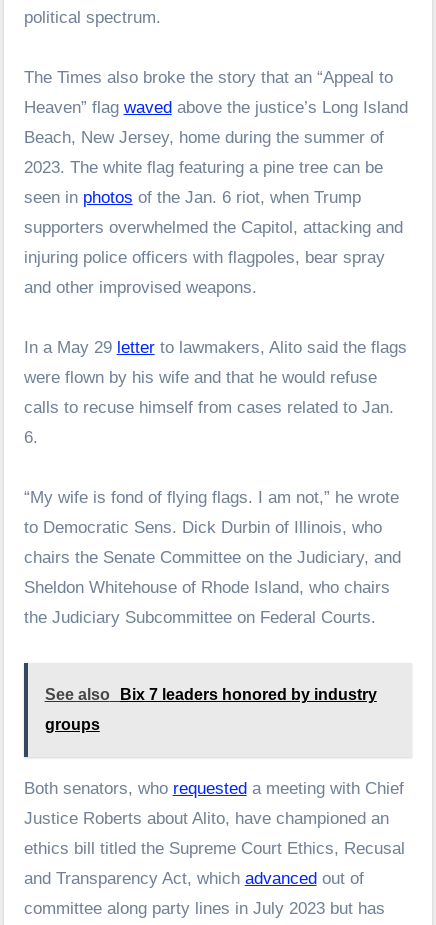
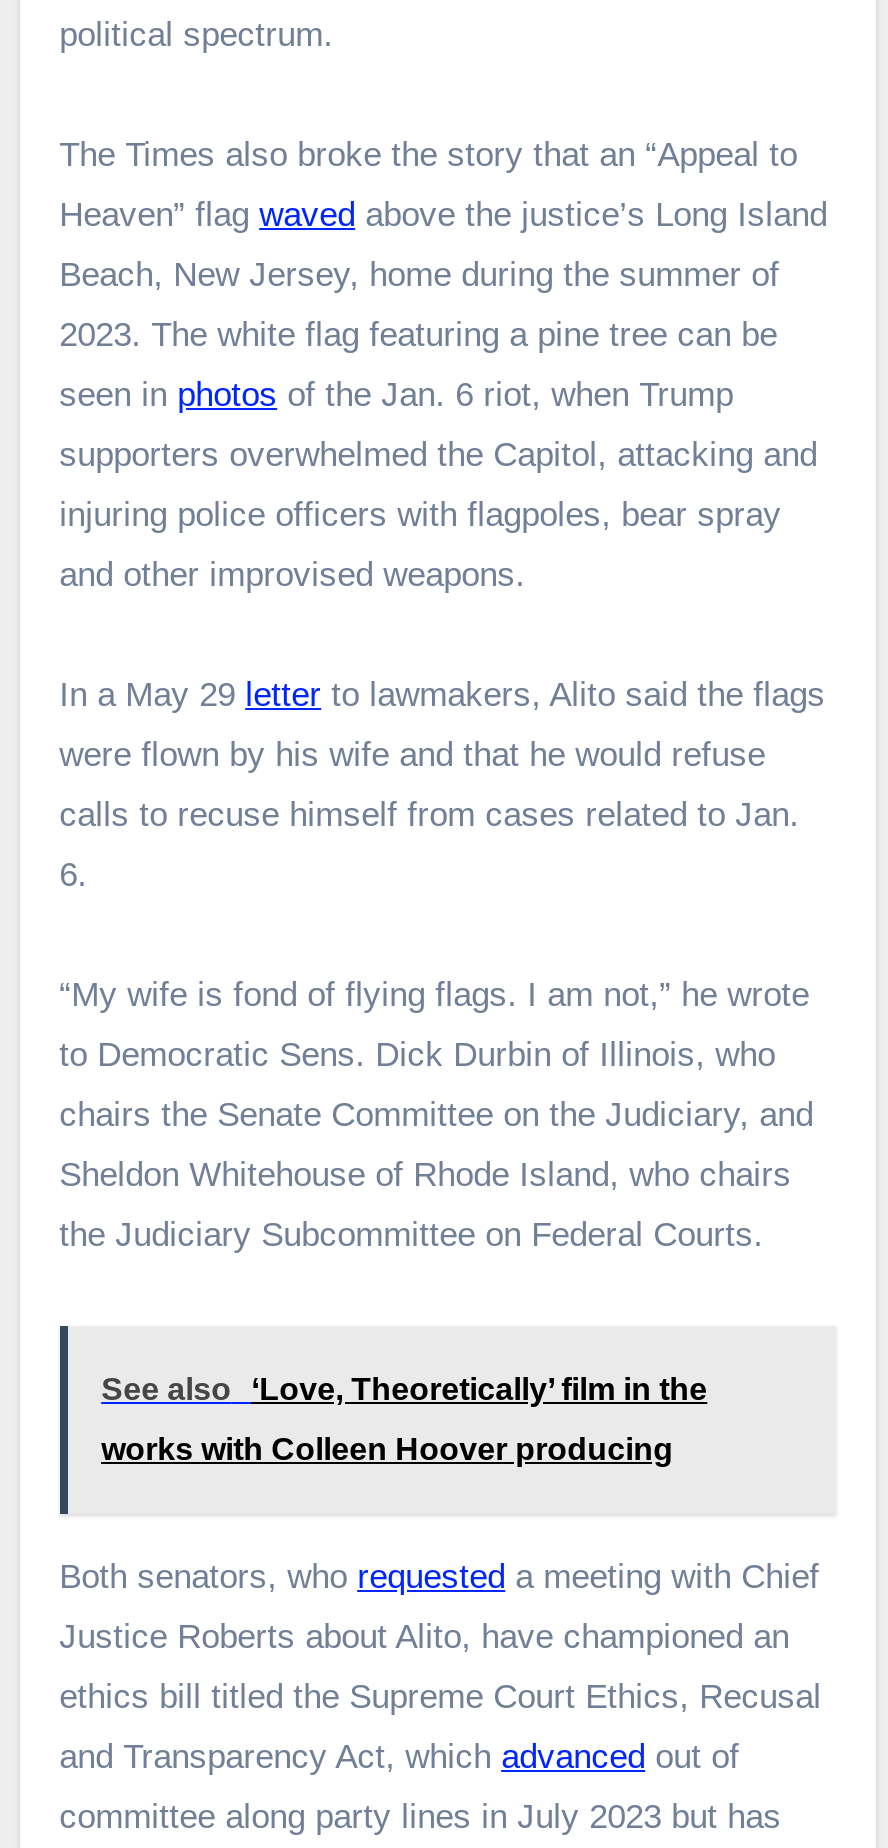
- See also Bix 7 leaders honored by industry
+ See also ‘Love, Theoretically’ film in the

- groups
+ works with Colleen Hoover producing
